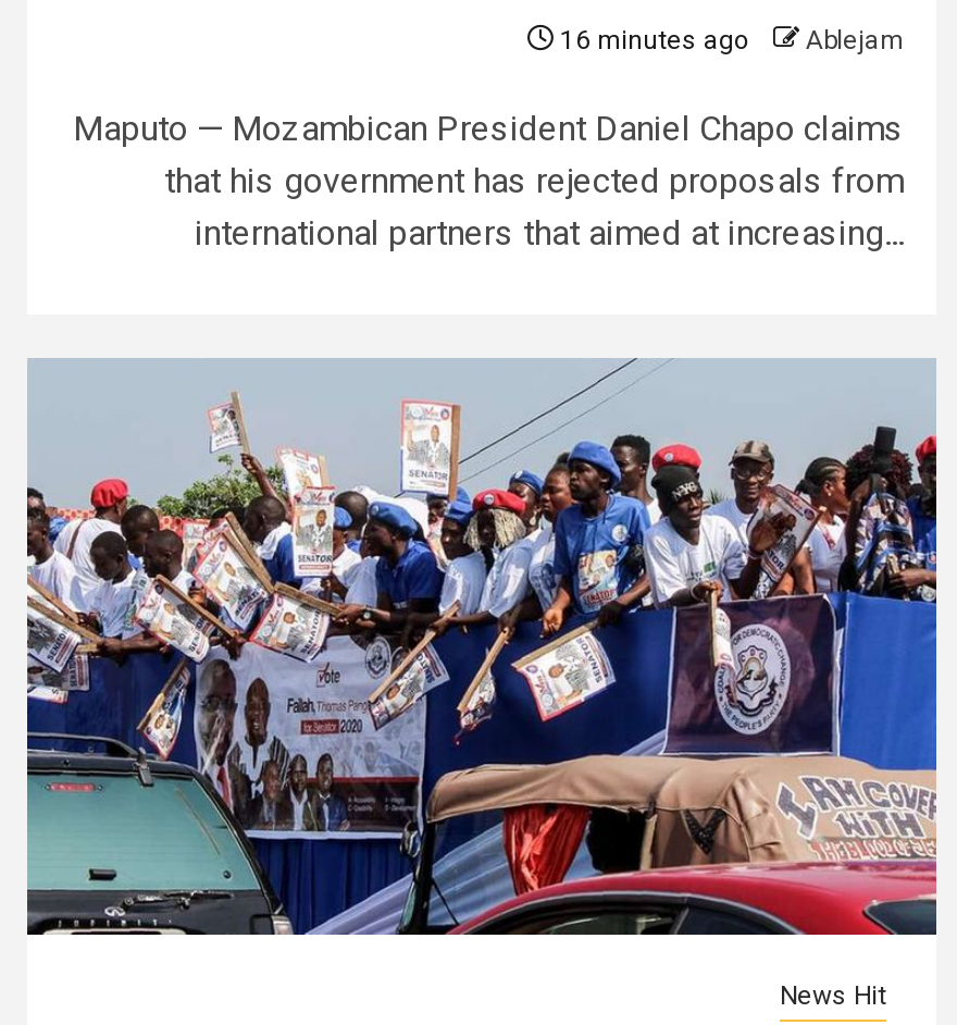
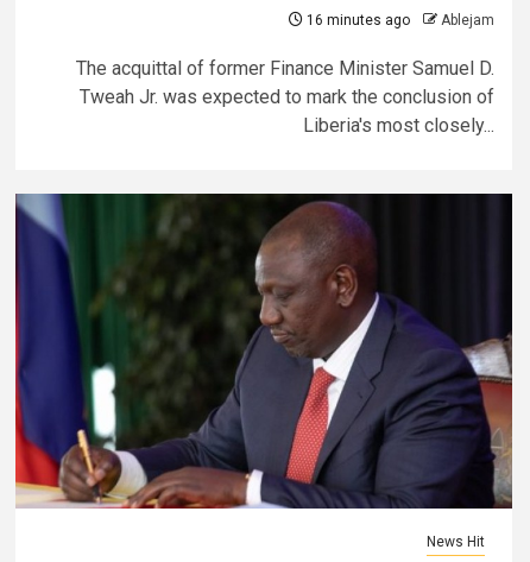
- Maputo — Mozambican President Daniel Chapo claims
- that his government has rejected proposals from
- international partners that aimed at increasing...
+ The acquittal of former Finance Minister Samuel D.
+ Tweah Jr. was expected to mark the conclusion of
+ Liberia's most closely...

- [image]
+ [image]
